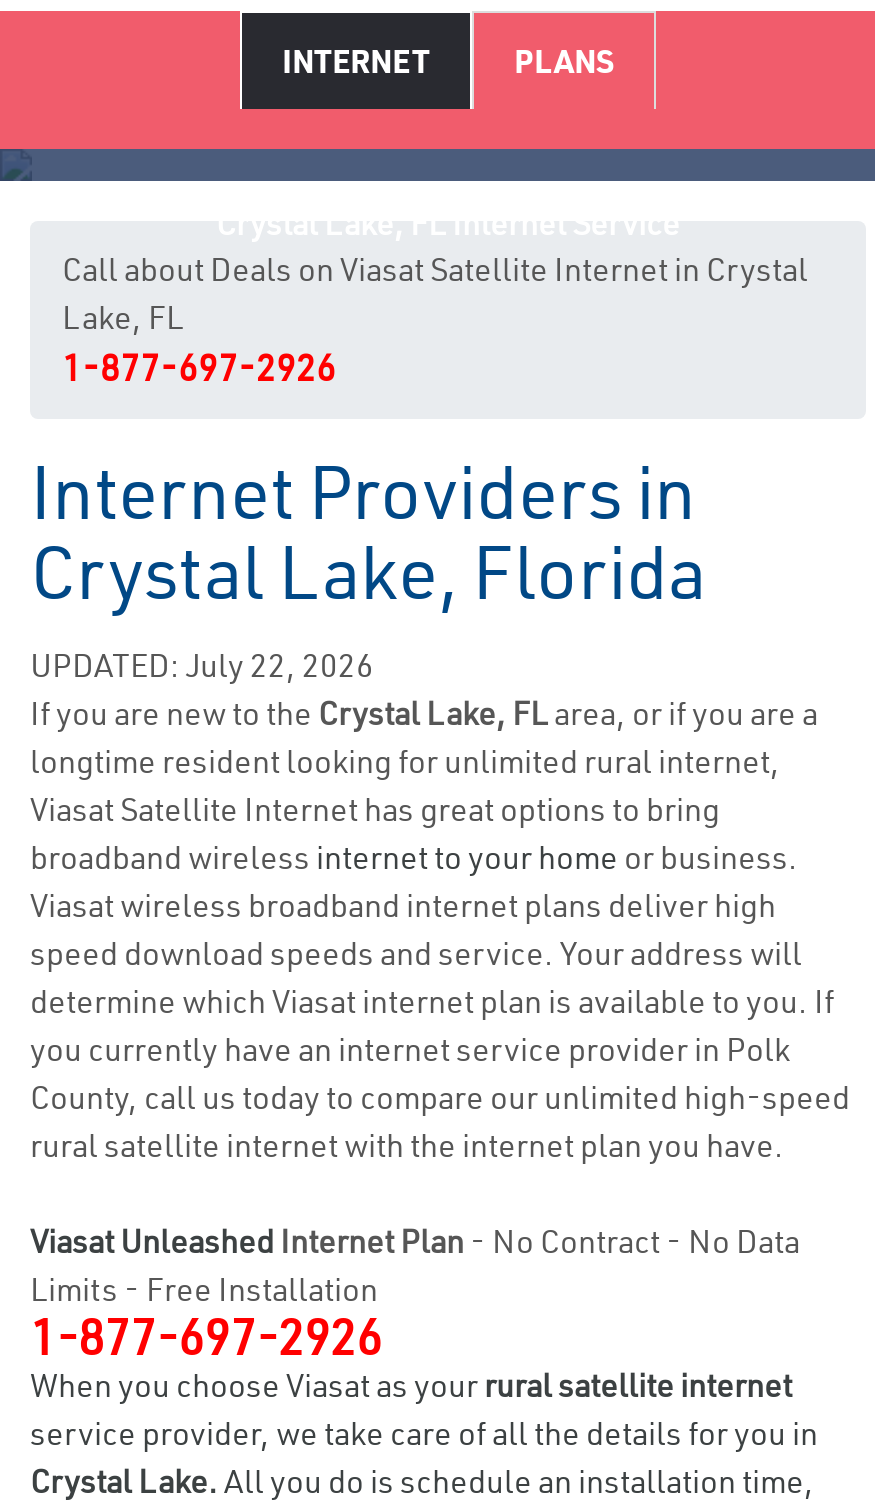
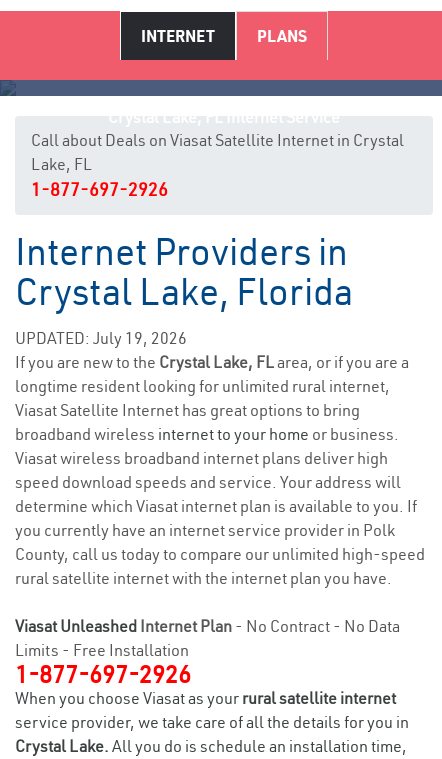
- UPDATED: July 22, 2026
+ UPDATED: July 19, 2026
